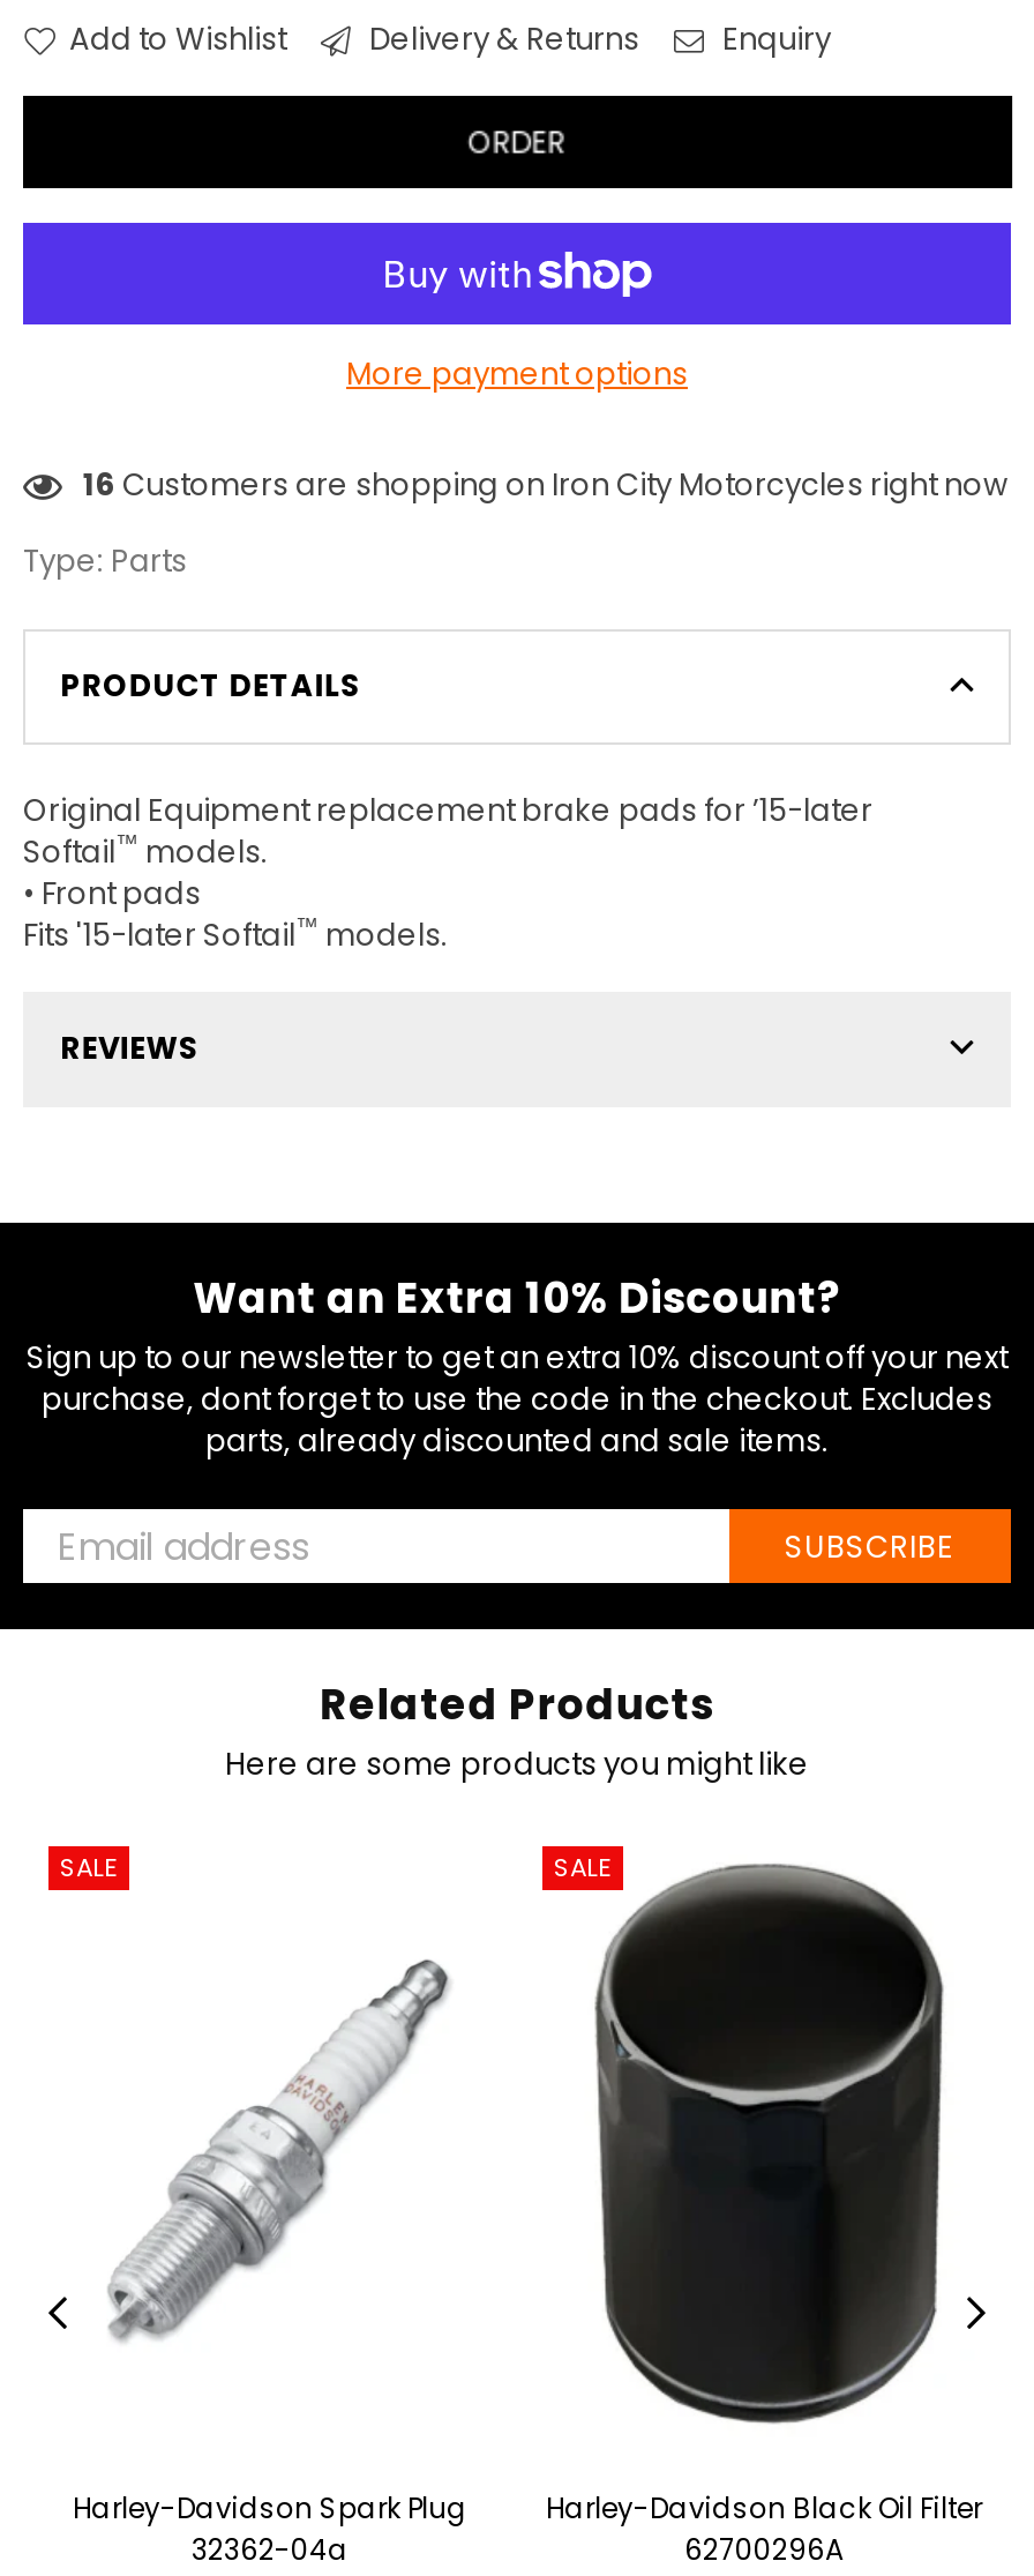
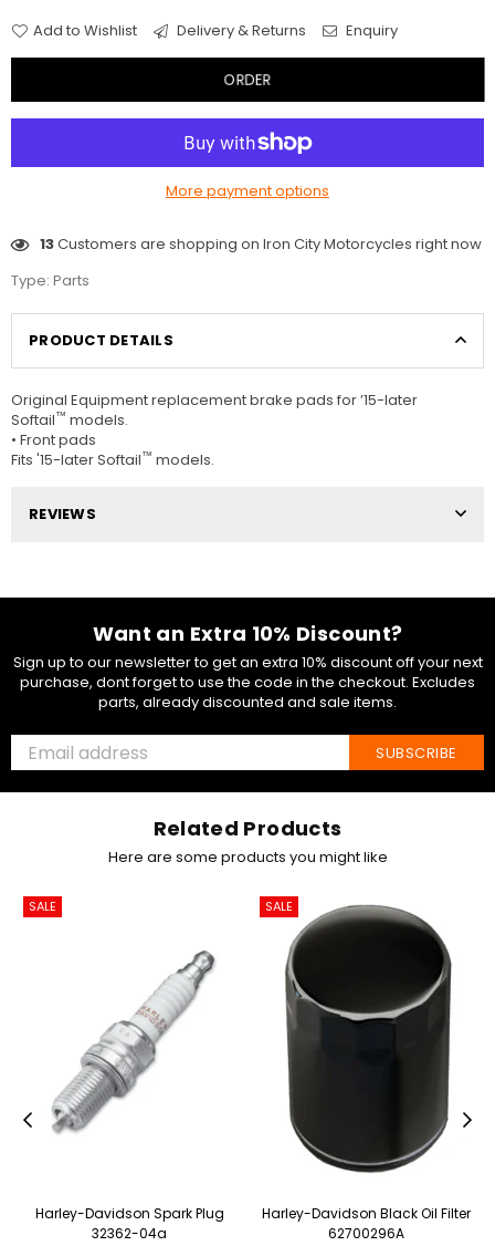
- 16 Customers are shopping on Iron City Motorcycles right now
+ 13 Customers are shopping on Iron City Motorcycles right now
